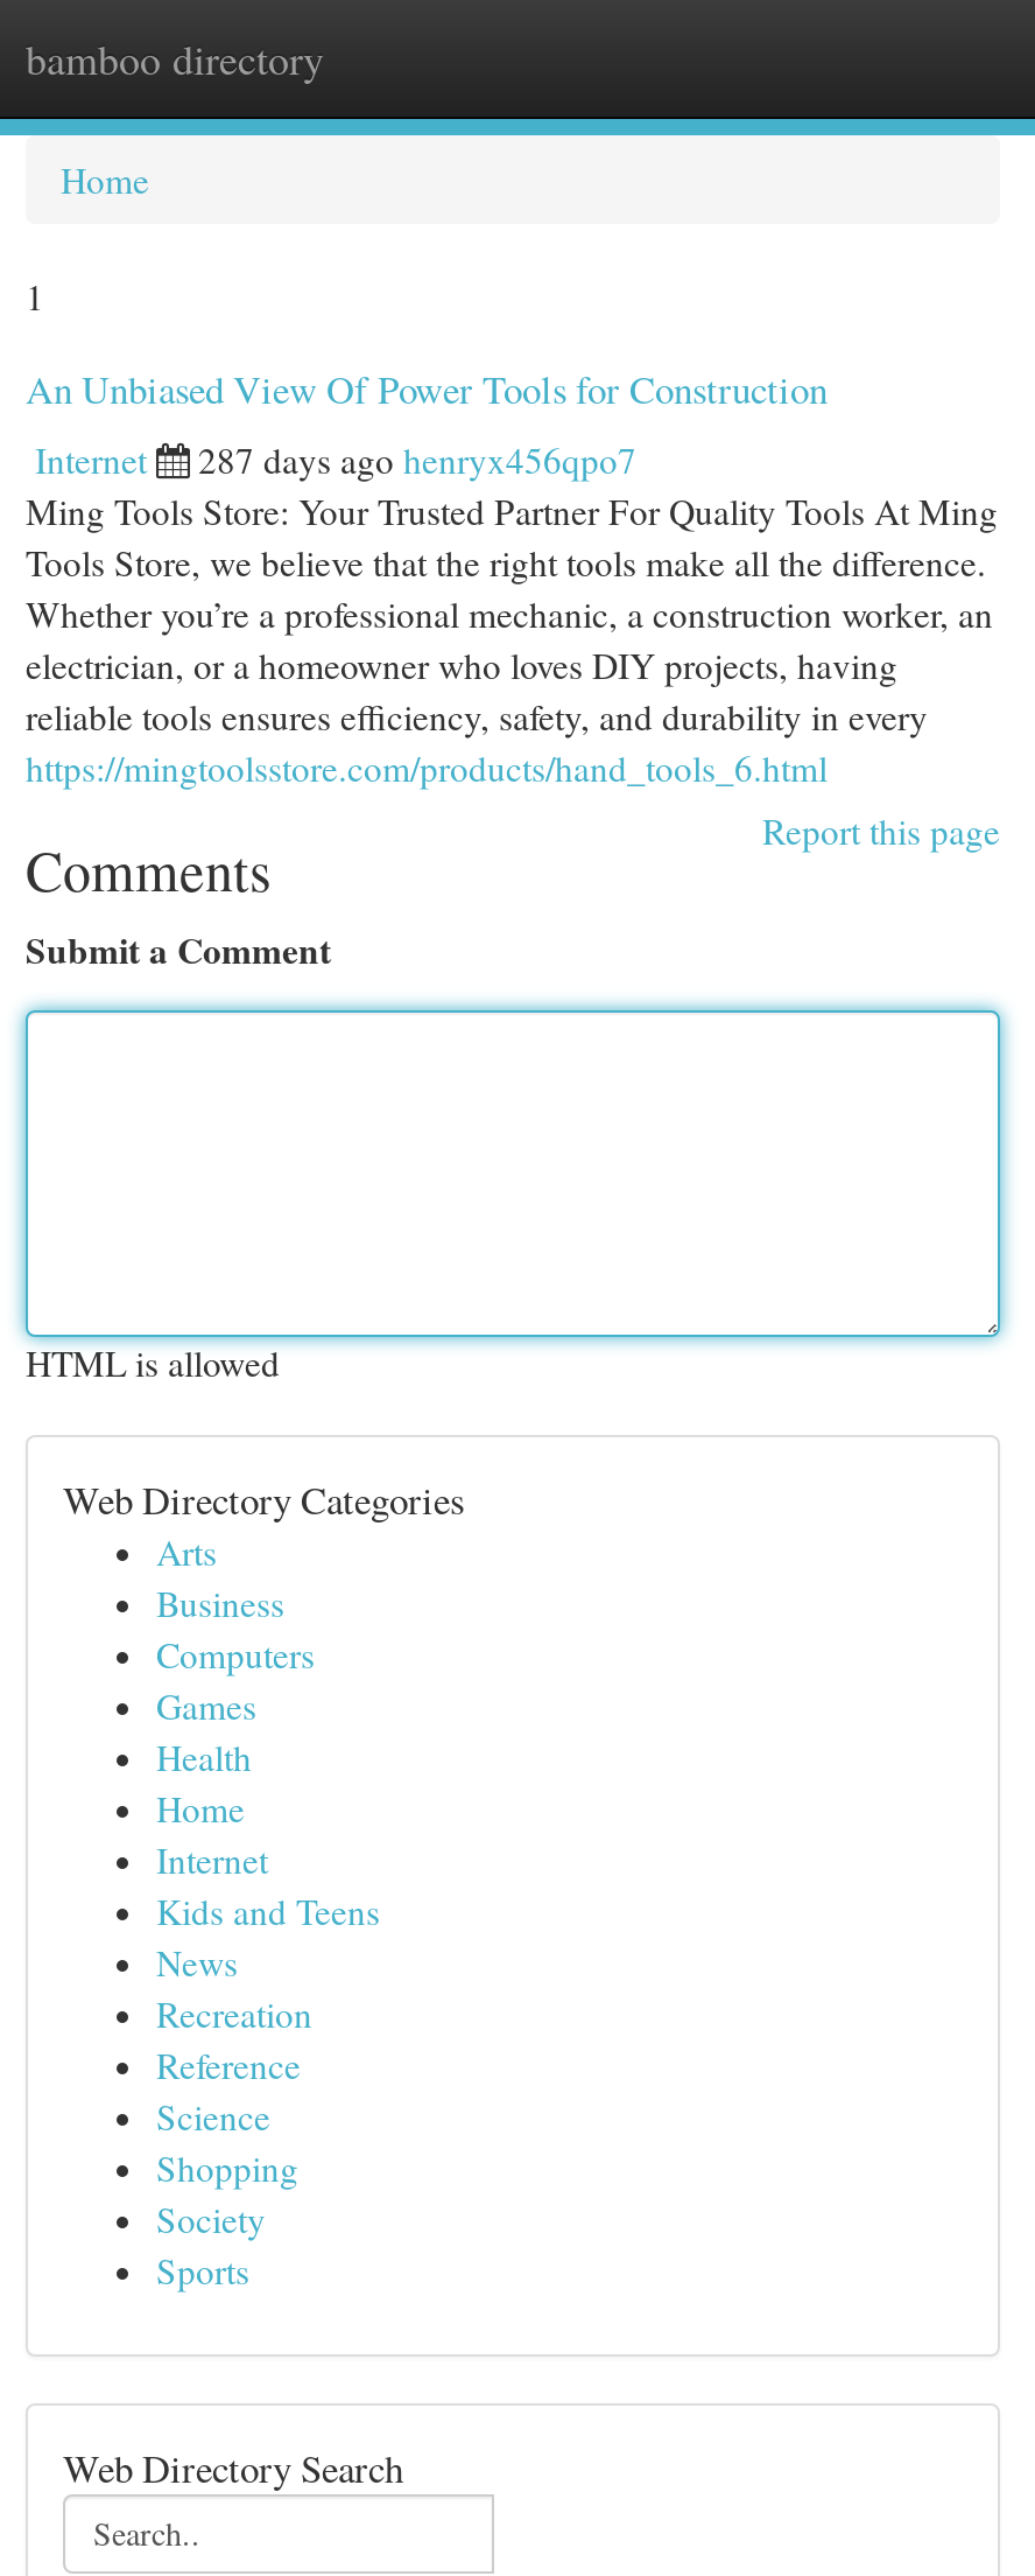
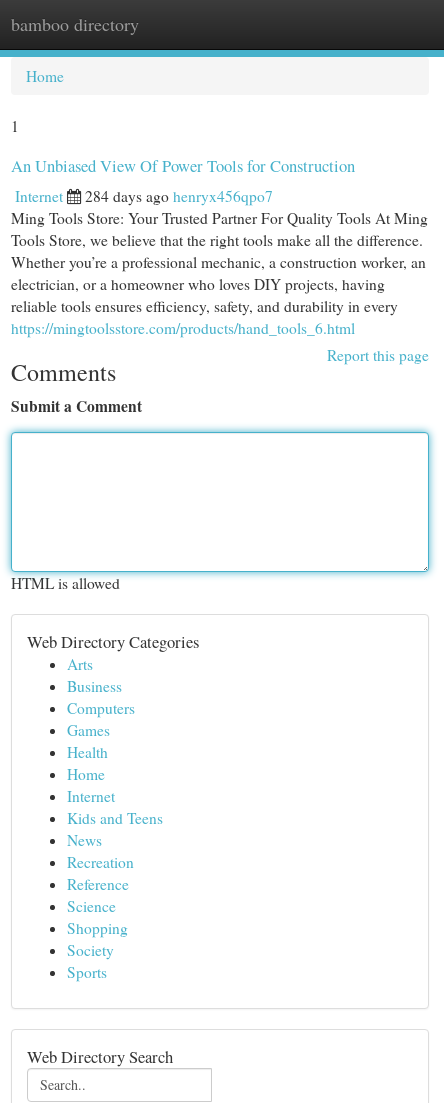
- 287 days ago henryx456qpo7
+ 284 days ago henryx456qpo7
